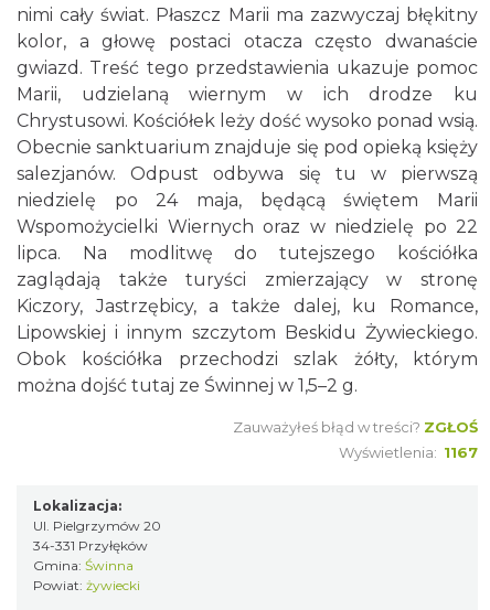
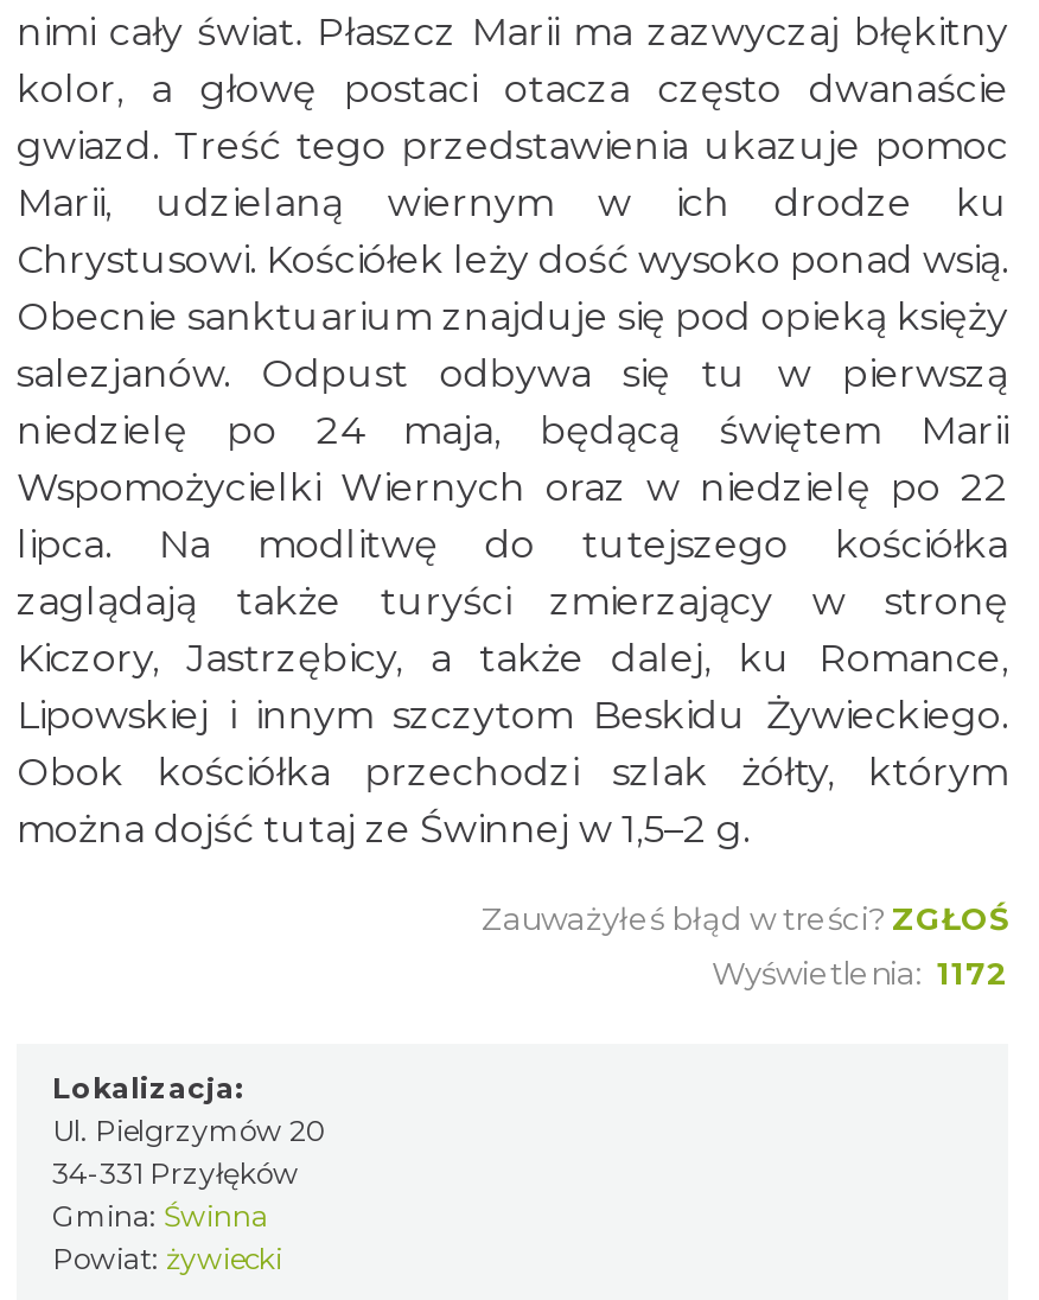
- Wyświetlenia: 1167
+ Wyświetlenia: 1172
